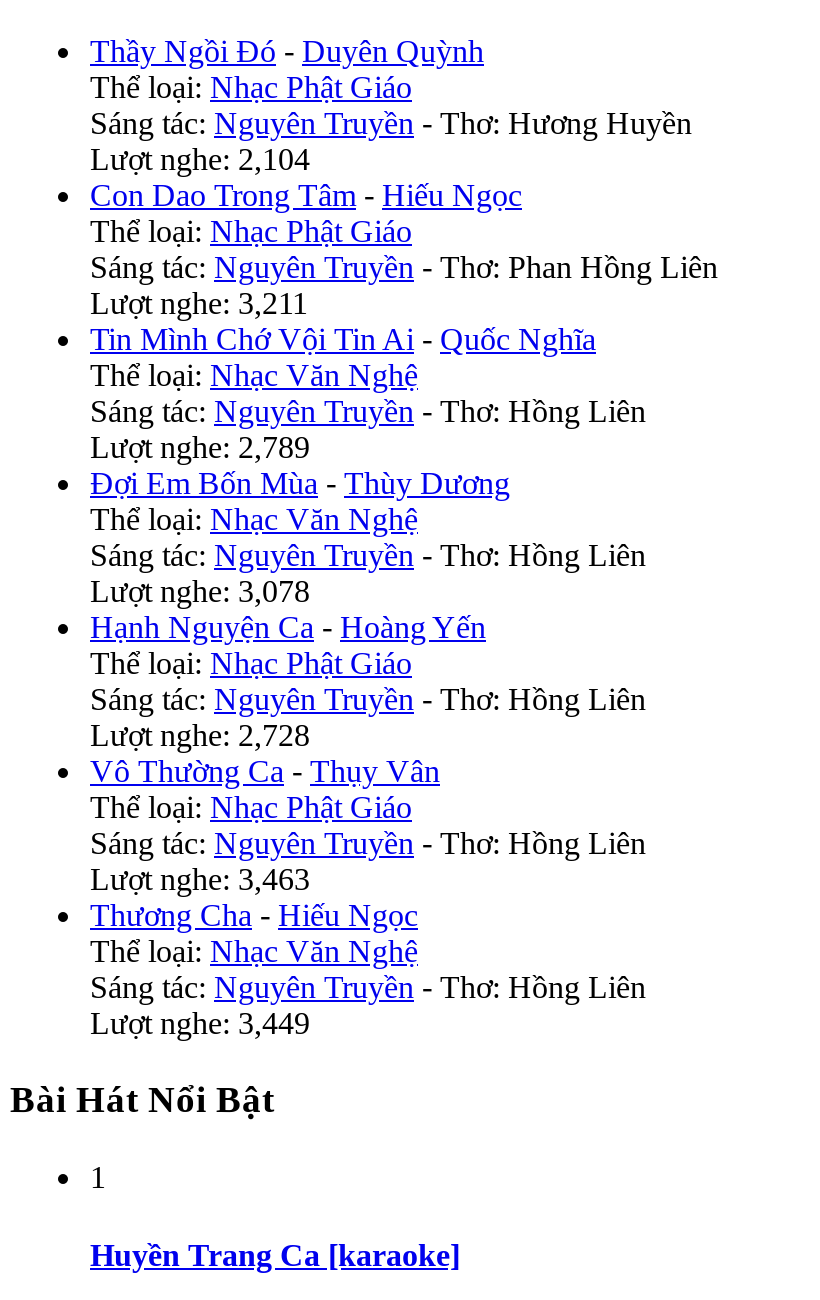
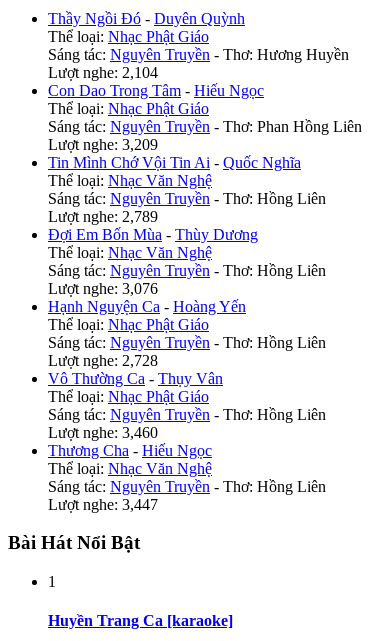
- Lượt nghe: 3,211
+ Lượt nghe: 3,209

- Lượt nghe: 3,078
+ Lượt nghe: 3,076

- Lượt nghe: 3,463
+ Lượt nghe: 3,460

- Lượt nghe: 3,449
+ Lượt nghe: 3,447
